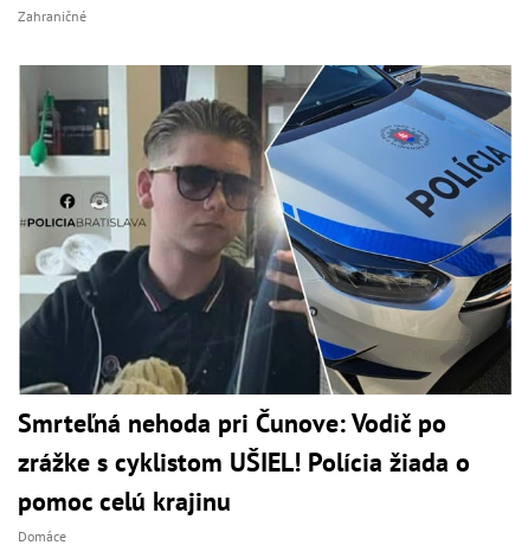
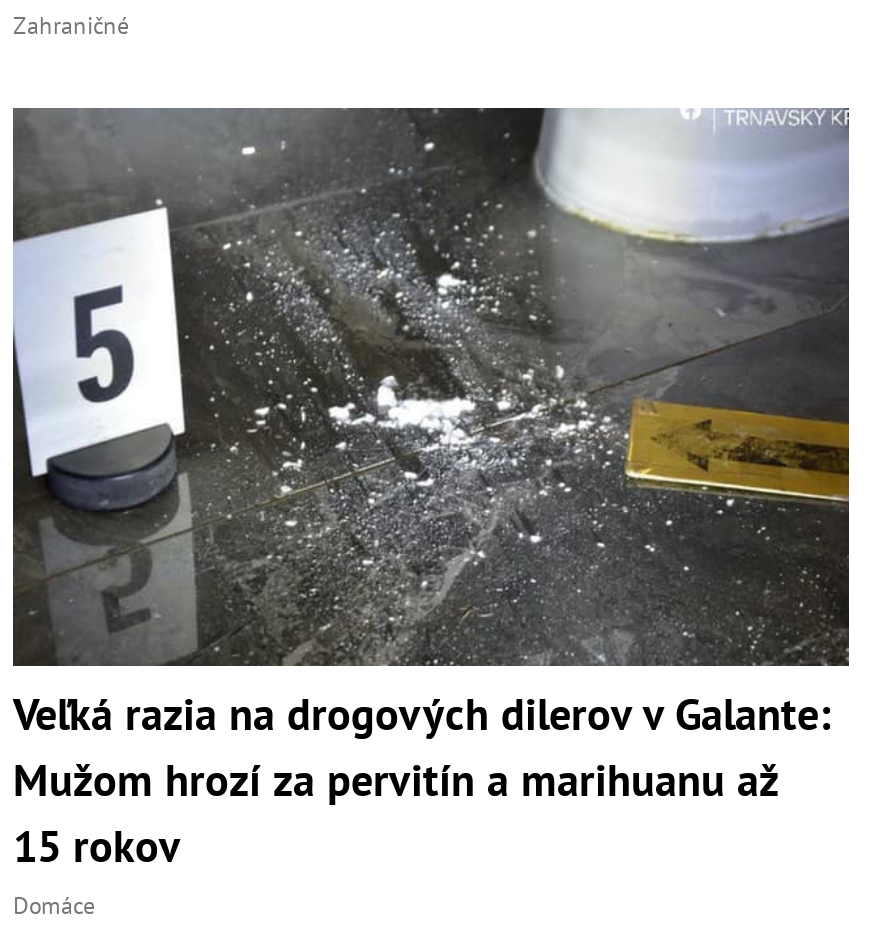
- [image]
- Smrteľná nehoda pri Čunove: Vodič po
- zrážke s cyklistom UŠIEL! Polícia žiada o
- pomoc celú krajinu
+ [image]
+ Veľká razia na drogových dilerov v Galante:
+ Mužom hrozí za pervitín a marihuanu až
+ 15 rokov
